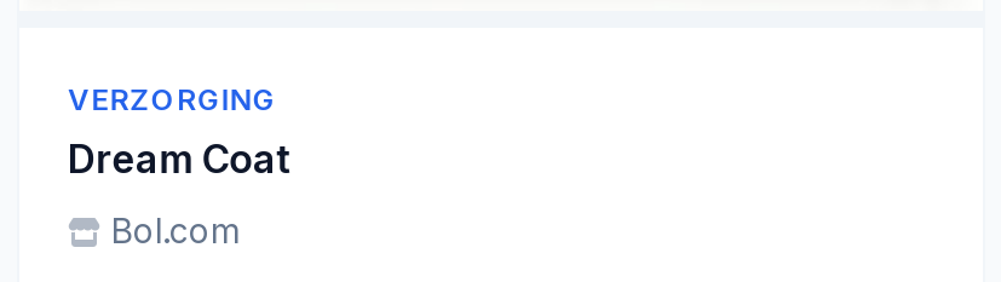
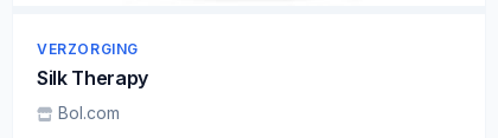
- Dream Coat
+ Silk Therapy
